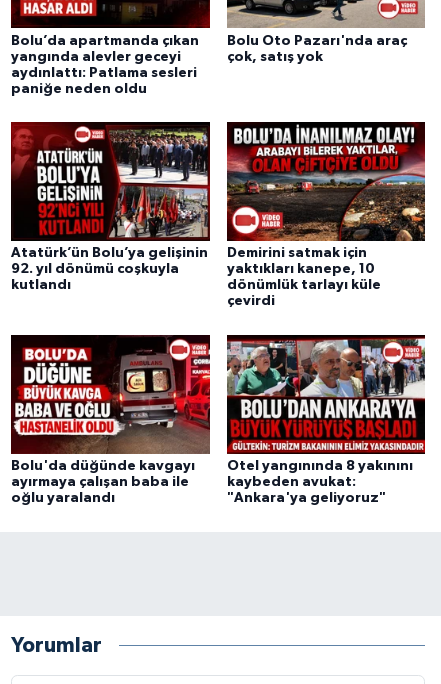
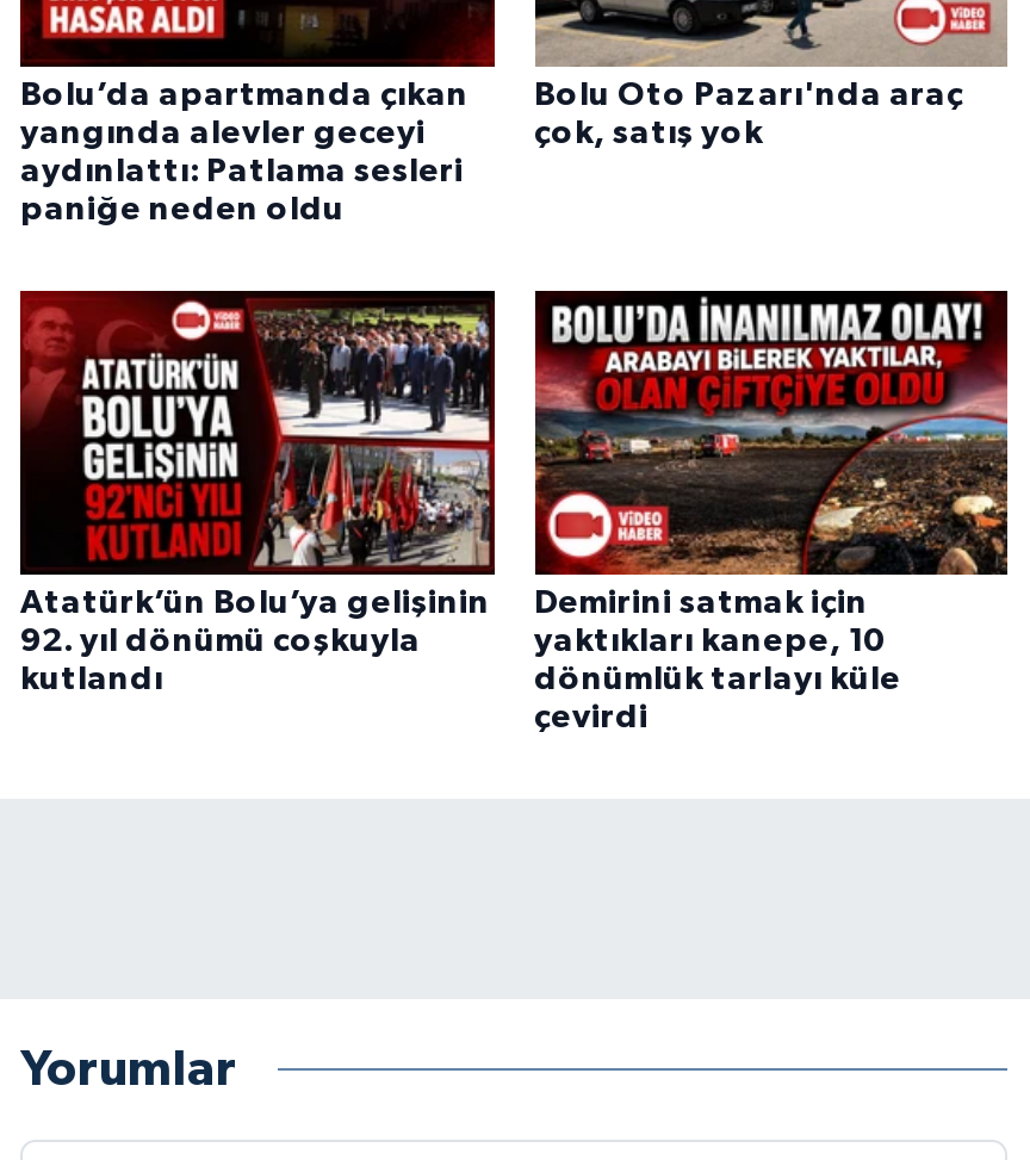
- [image]
- Bolu'da düğünde kavgayı
- ayırmaya çalışan baba ile
- oğlu yaralandı

- [image]
- Otel yangınında 8 yakınını
- kaybeden avukat:
- "Ankara'ya geliyoruz"
